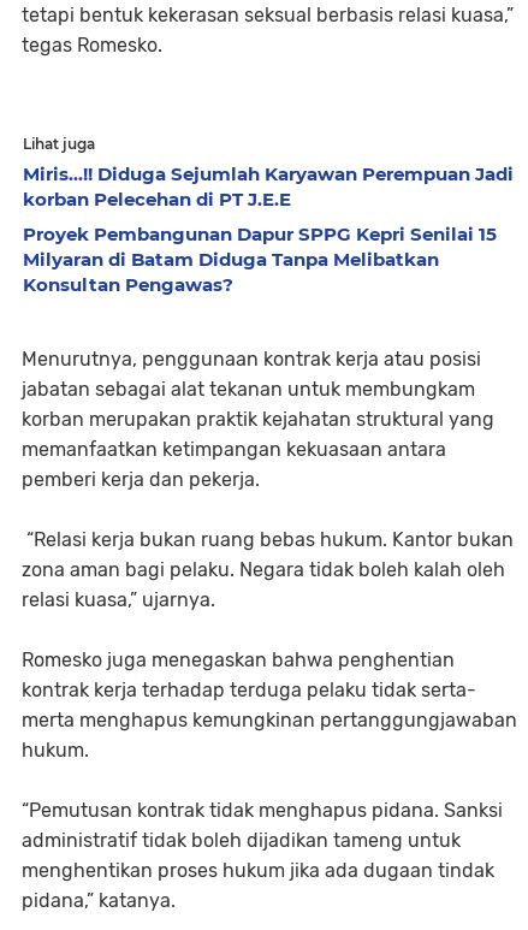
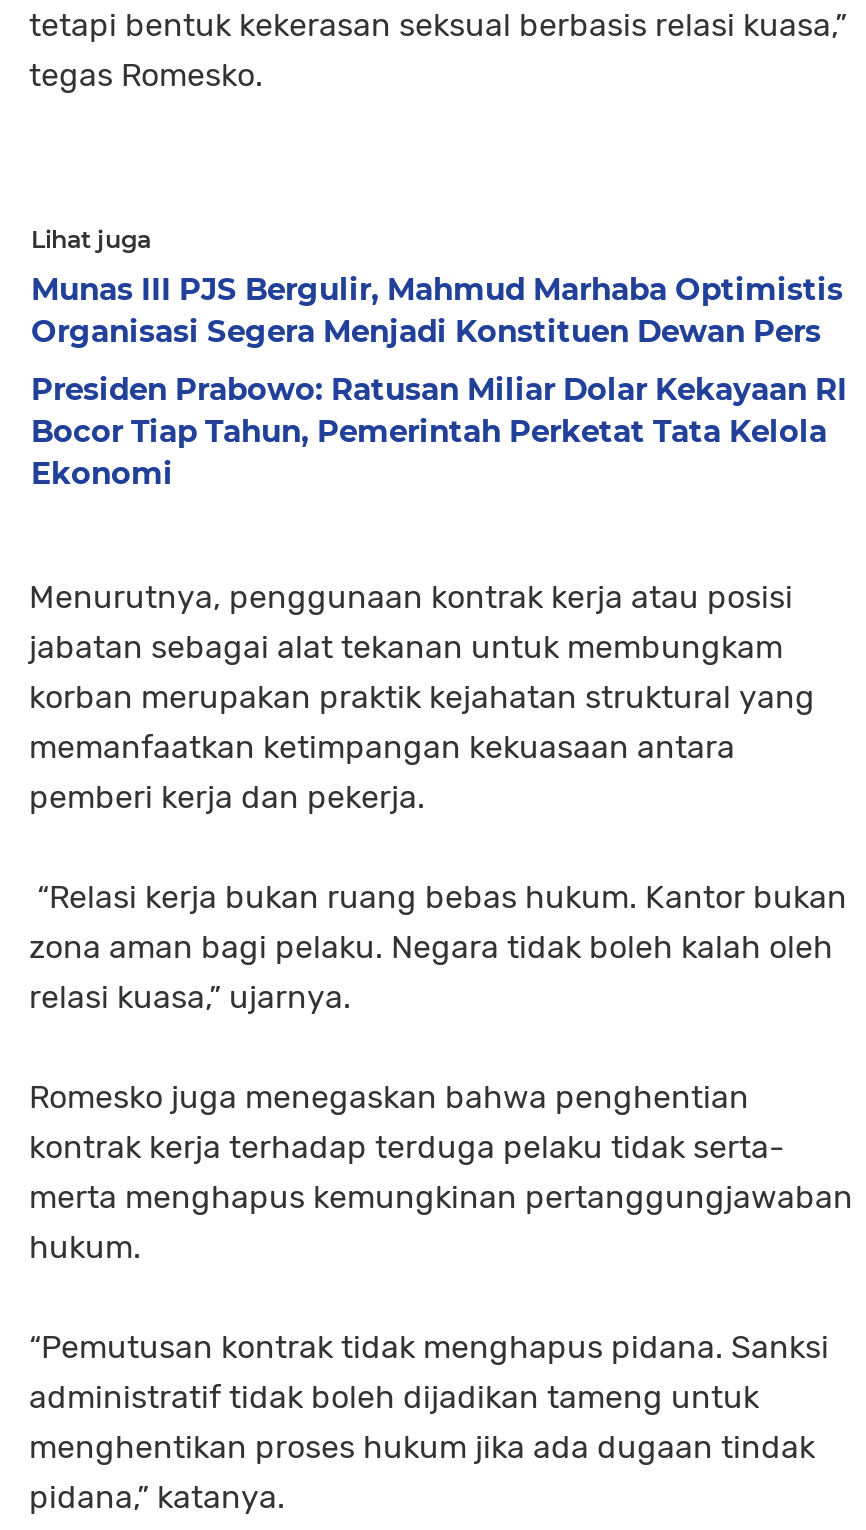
- Miris...!! Diduga Sejumlah Karyawan Perempuan Jadi
- korban Pelecehan di PT J.E.E
+ Munas III PJS Bergulir, Mahmud Marhaba Optimistis
+ Organisasi Segera Menjadi Konstituen Dewan Pers

- Proyek Pembangunan Dapur SPPG Kepri Senilai 15
- Milyaran di Batam Diduga Tanpa Melibatkan
- Konsultan Pengawas?
+ Presiden Prabowo: Ratusan Miliar Dolar Kekayaan RI
+ Bocor Tiap Tahun, Pemerintah Perketat Tata Kelola
+ Ekonomi
